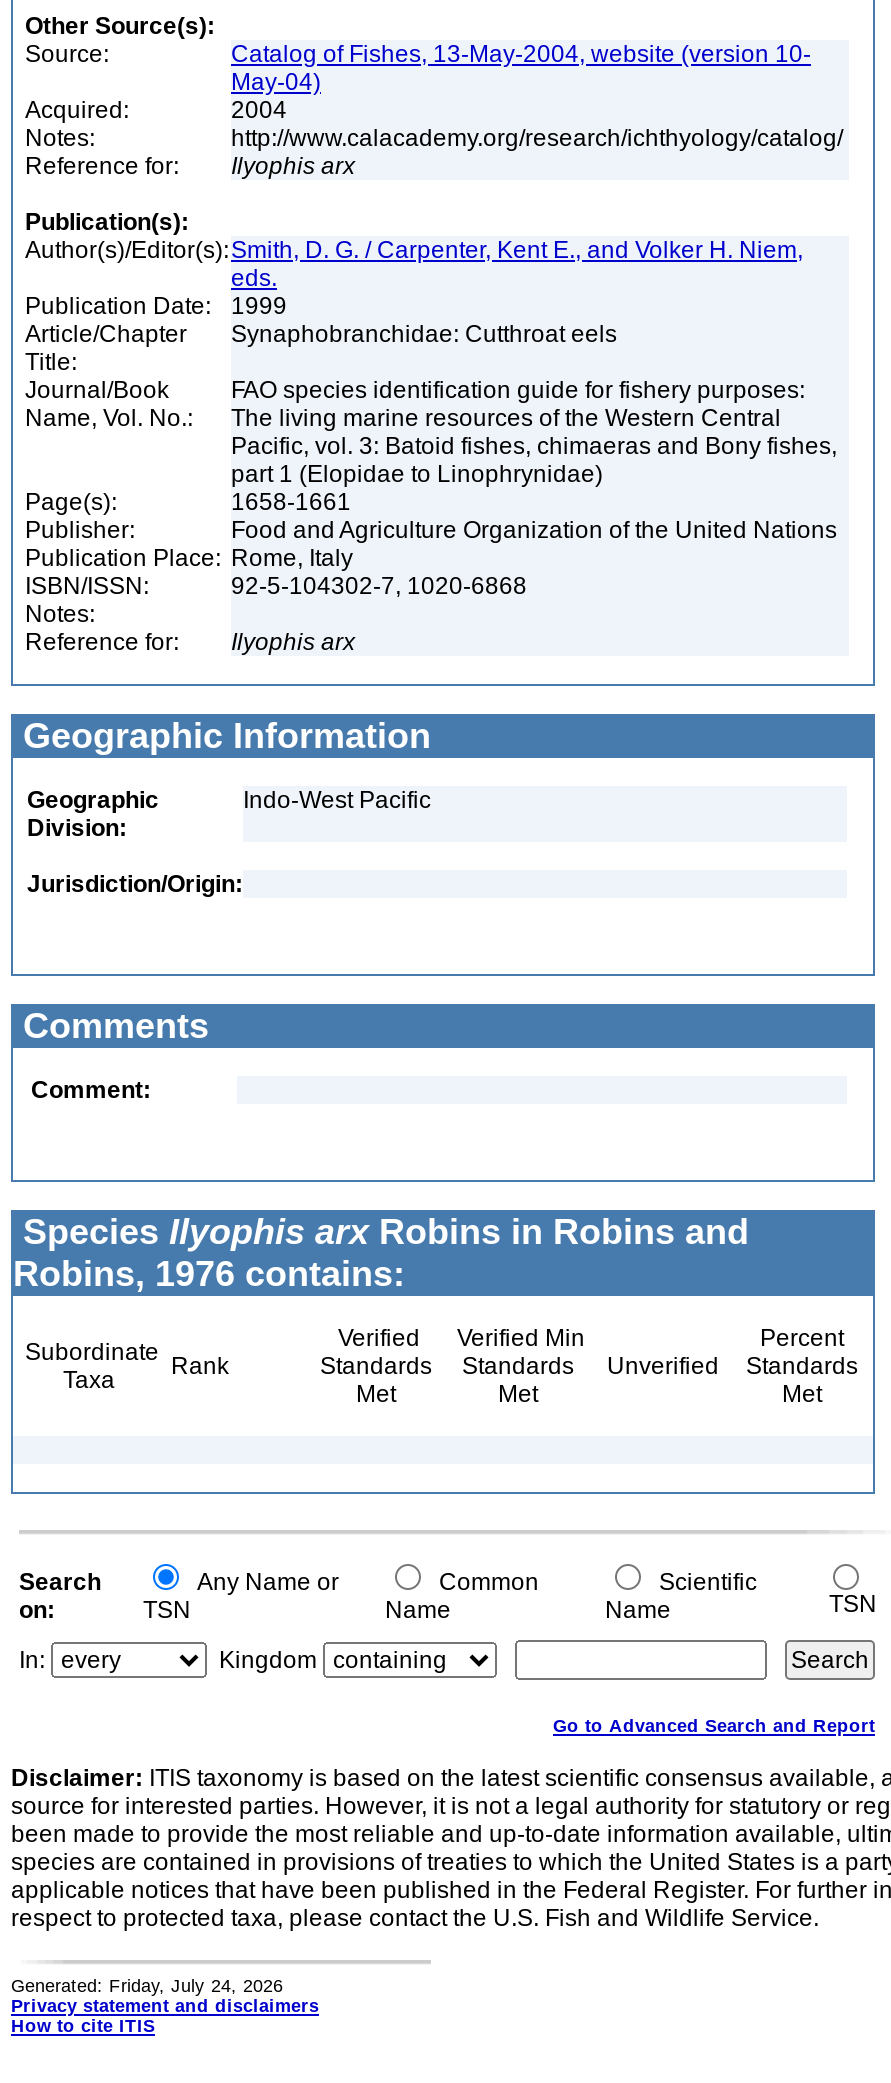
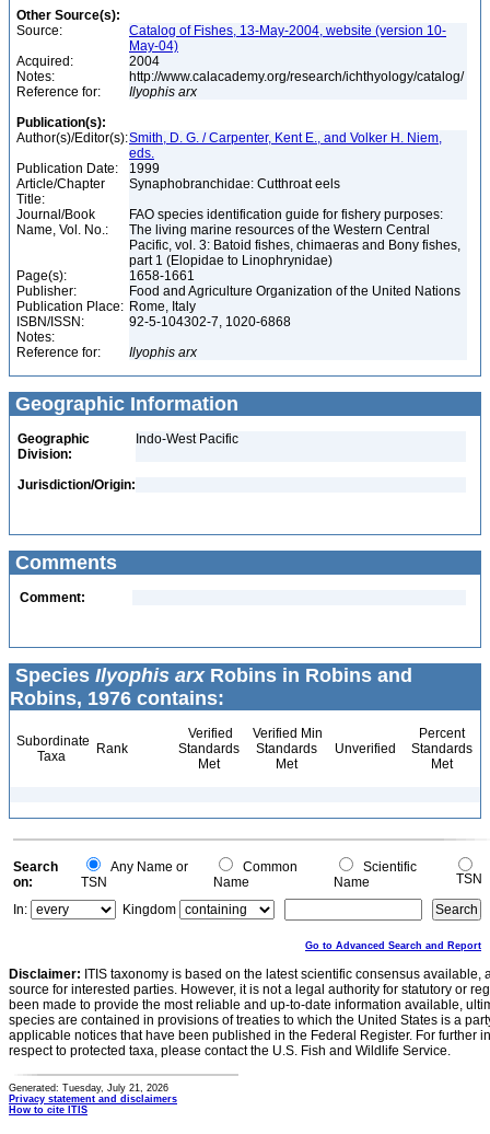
- Generated: Friday, July 24, 2026
+ Generated: Tuesday, July 21, 2026
